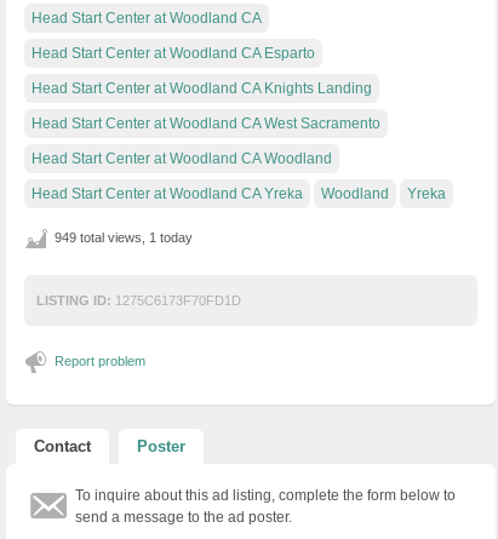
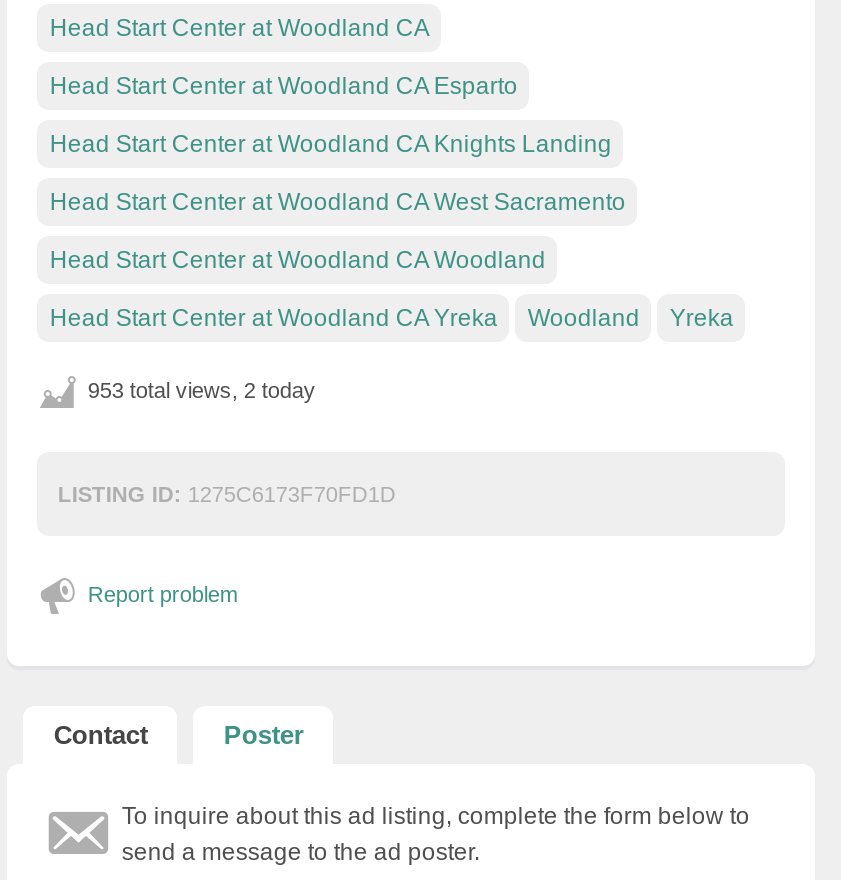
- 949 total views, 1 today
+ 953 total views, 2 today
